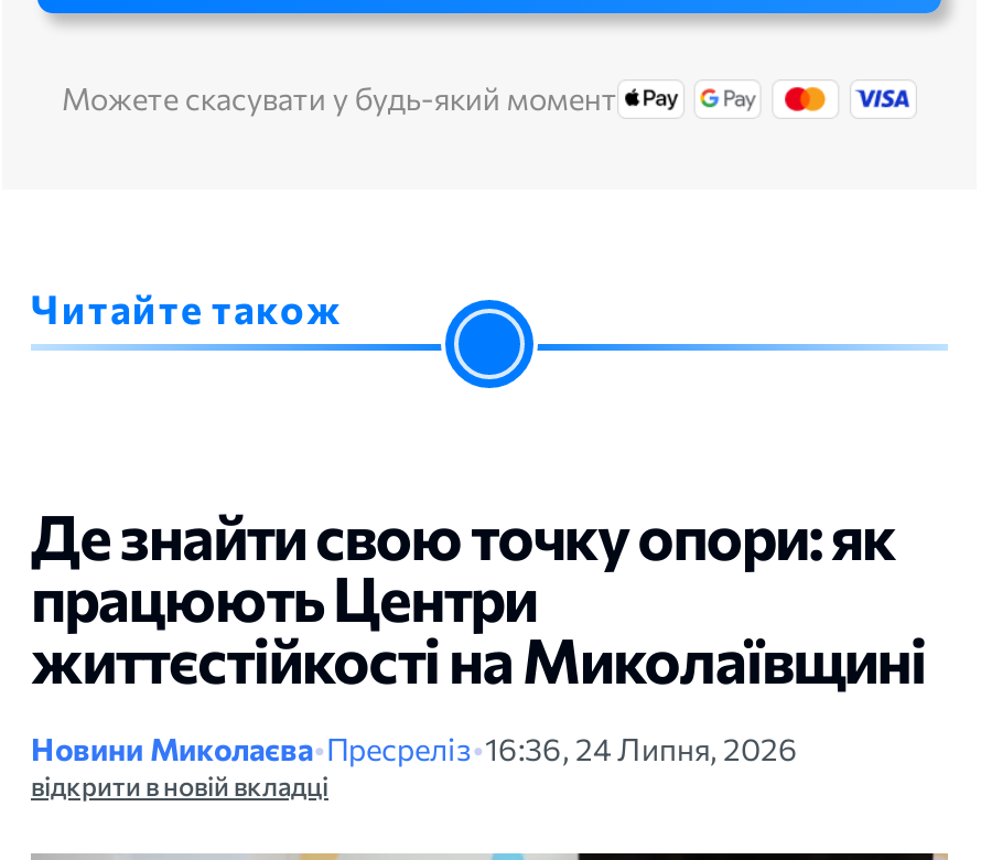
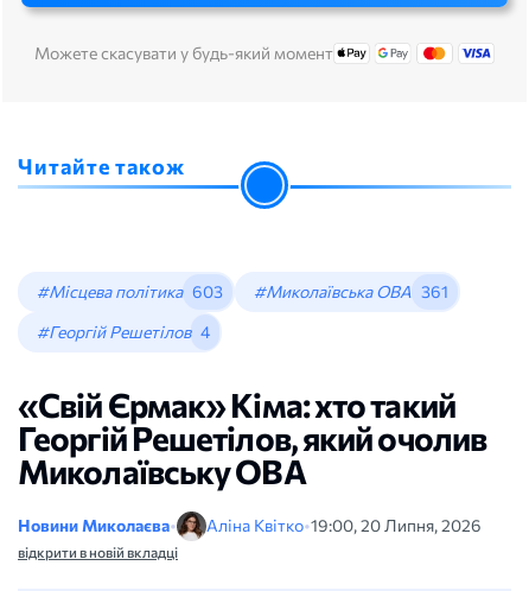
- Де знайти свою точку опори: як
- працюють Центри
- життєстійкості на Миколаївщині
- Новини Миколаєва • Пресреліз • 16:36, 24 Липня, 2026
+ #Місцева політика 603
+ #Миколаївська ОВА 361
+ #Георгій Решетілов 4
+ «Свій Єрмак» Кіма: хто такий
+ Георгій Решетілов, який очолив
+ Миколаївську ОВА
+ Новини Миколаєва •
+ Аліна Квітко • 19:00, 20 Липня, 2026
